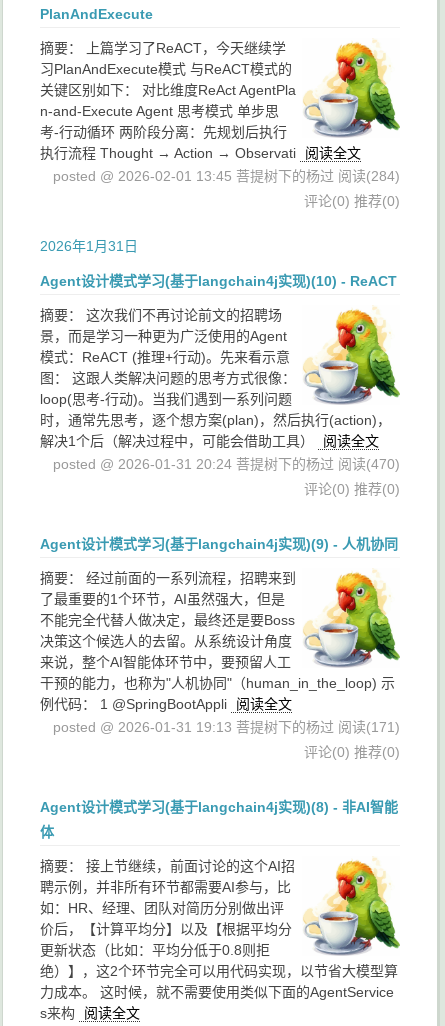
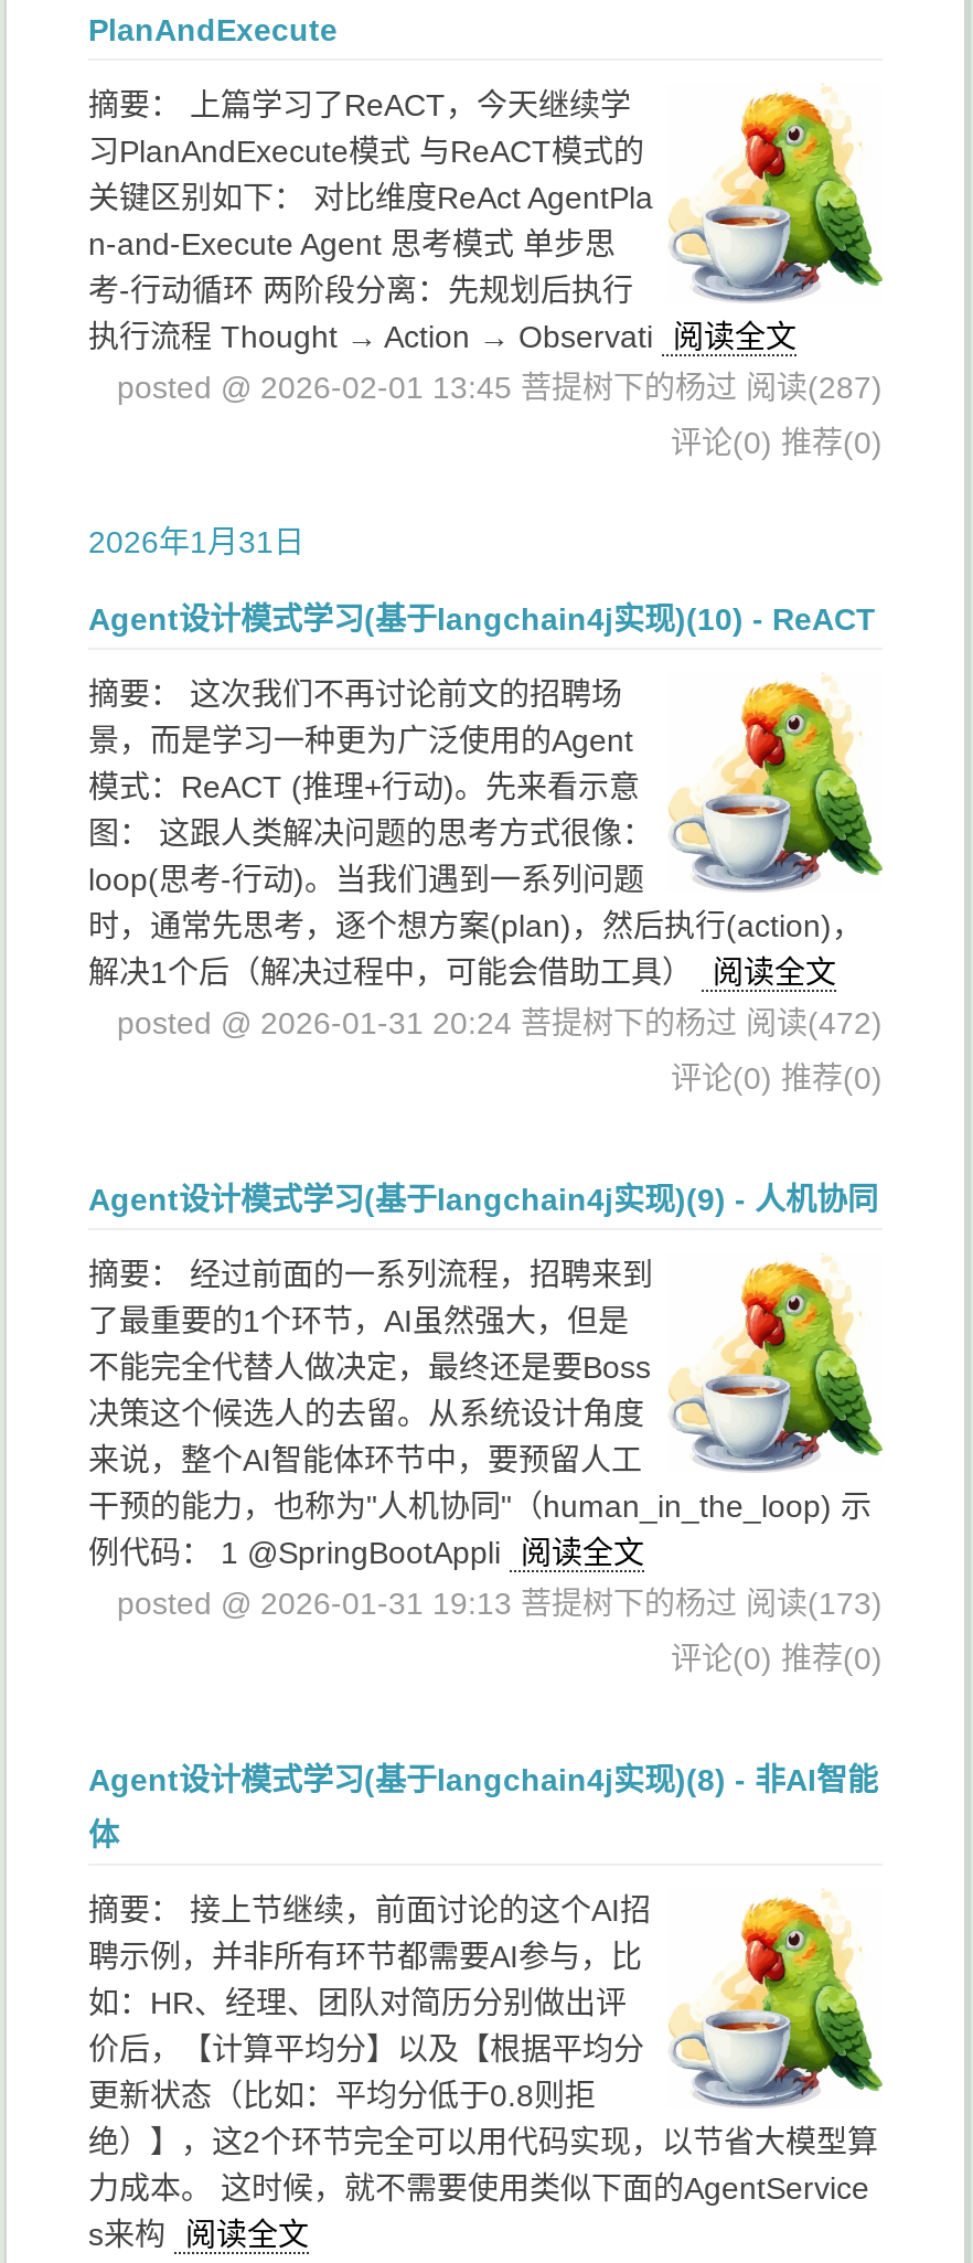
- posted @ 2026-02-01 13:45 菩提树下的杨过阅读(284)
+ posted @ 2026-02-01 13:45 菩提树下的杨过阅读(287)

- posted @ 2026-01-31 20:24 菩提树下的杨过阅读(470)
+ posted @ 2026-01-31 20:24 菩提树下的杨过阅读(472)

- posted @ 2026-01-31 19:13 菩提树下的杨过阅读(171)
+ posted @ 2026-01-31 19:13 菩提树下的杨过阅读(173)
